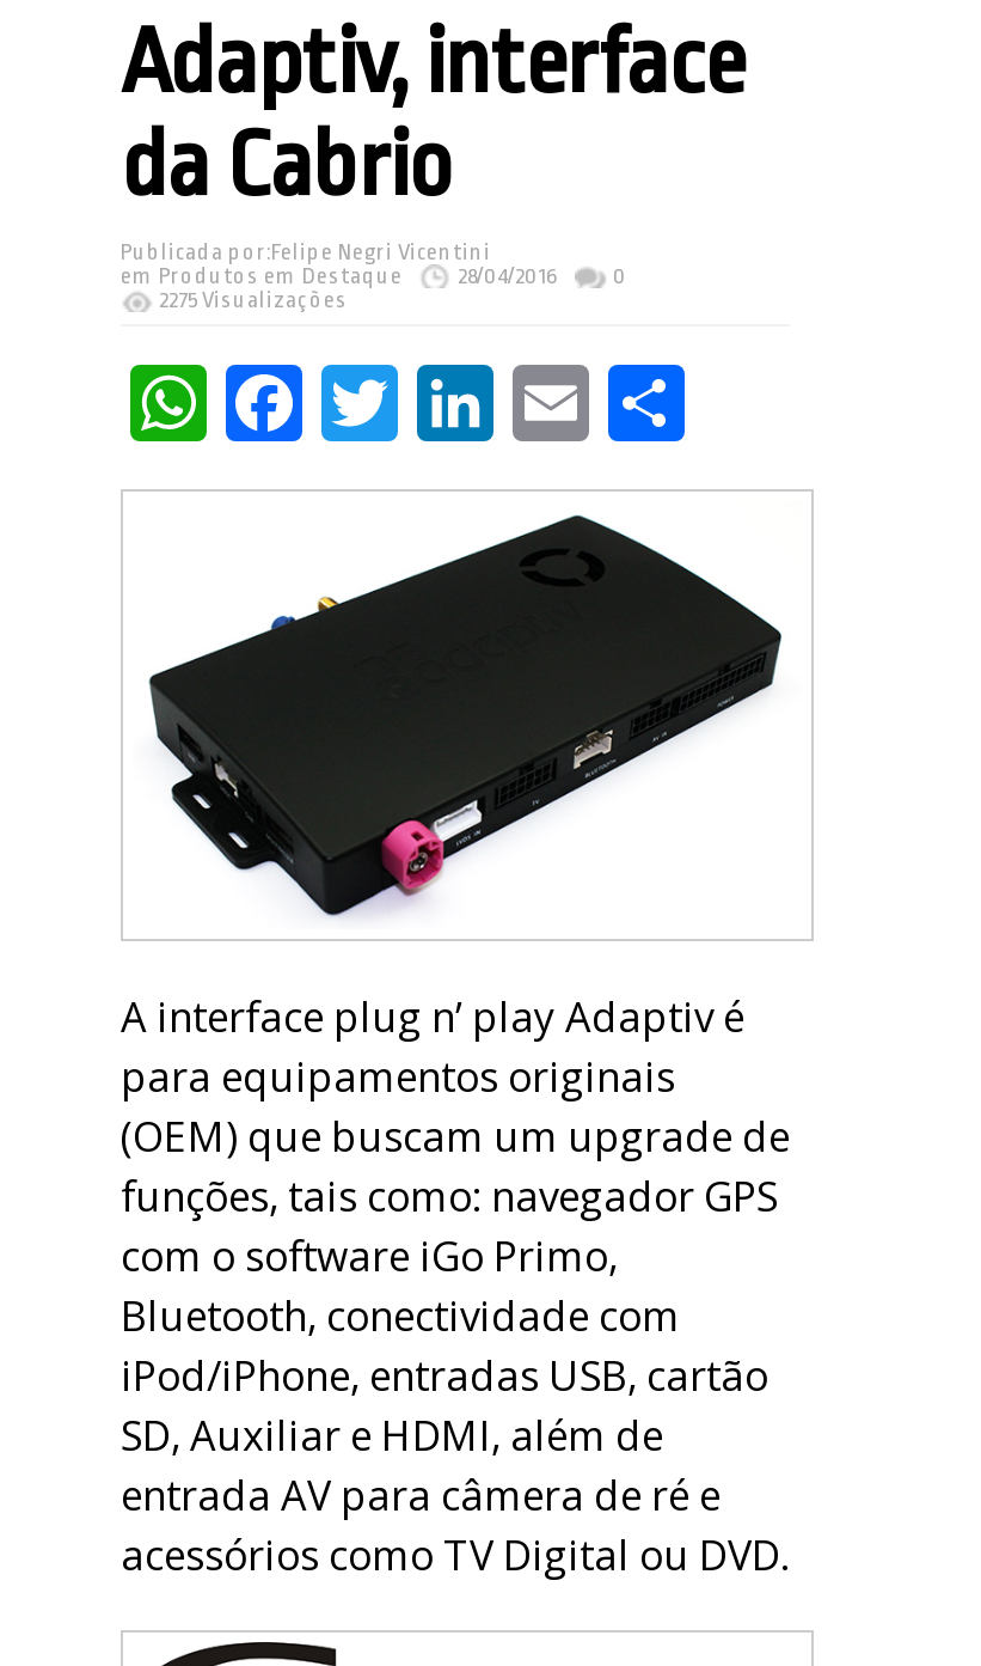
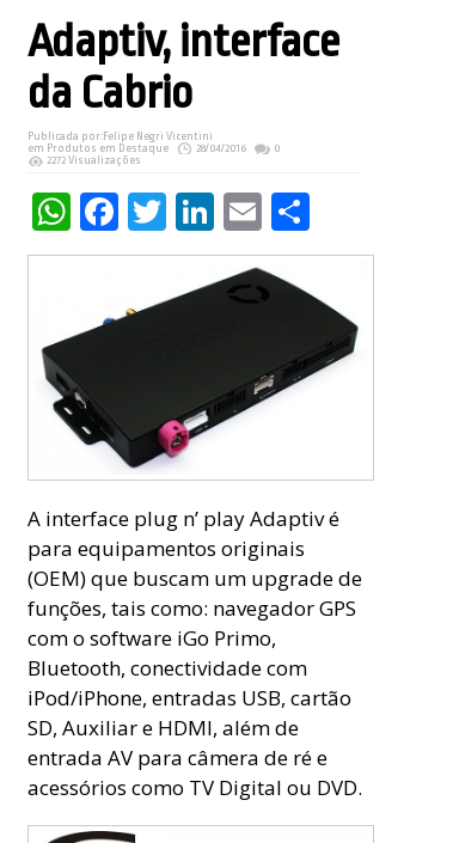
- 2275 Visualizações
+ 2272 Visualizações
